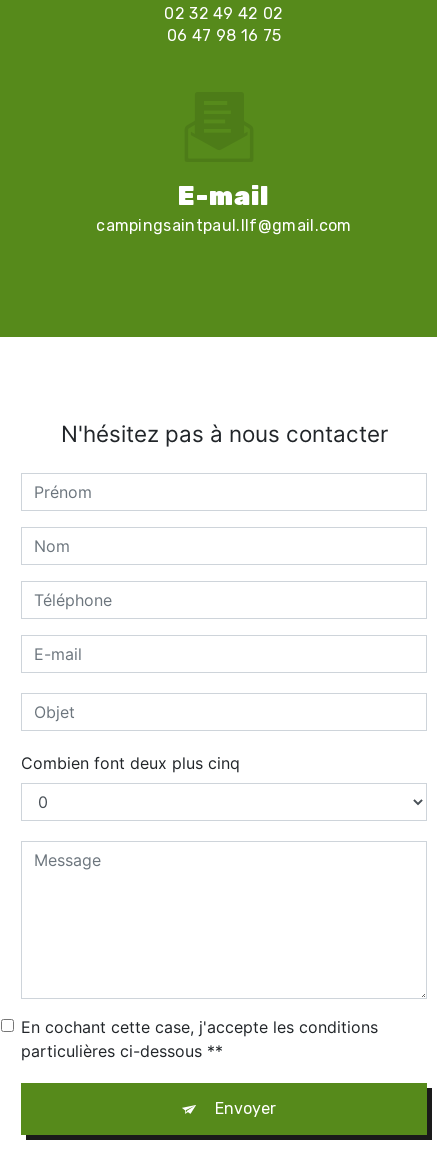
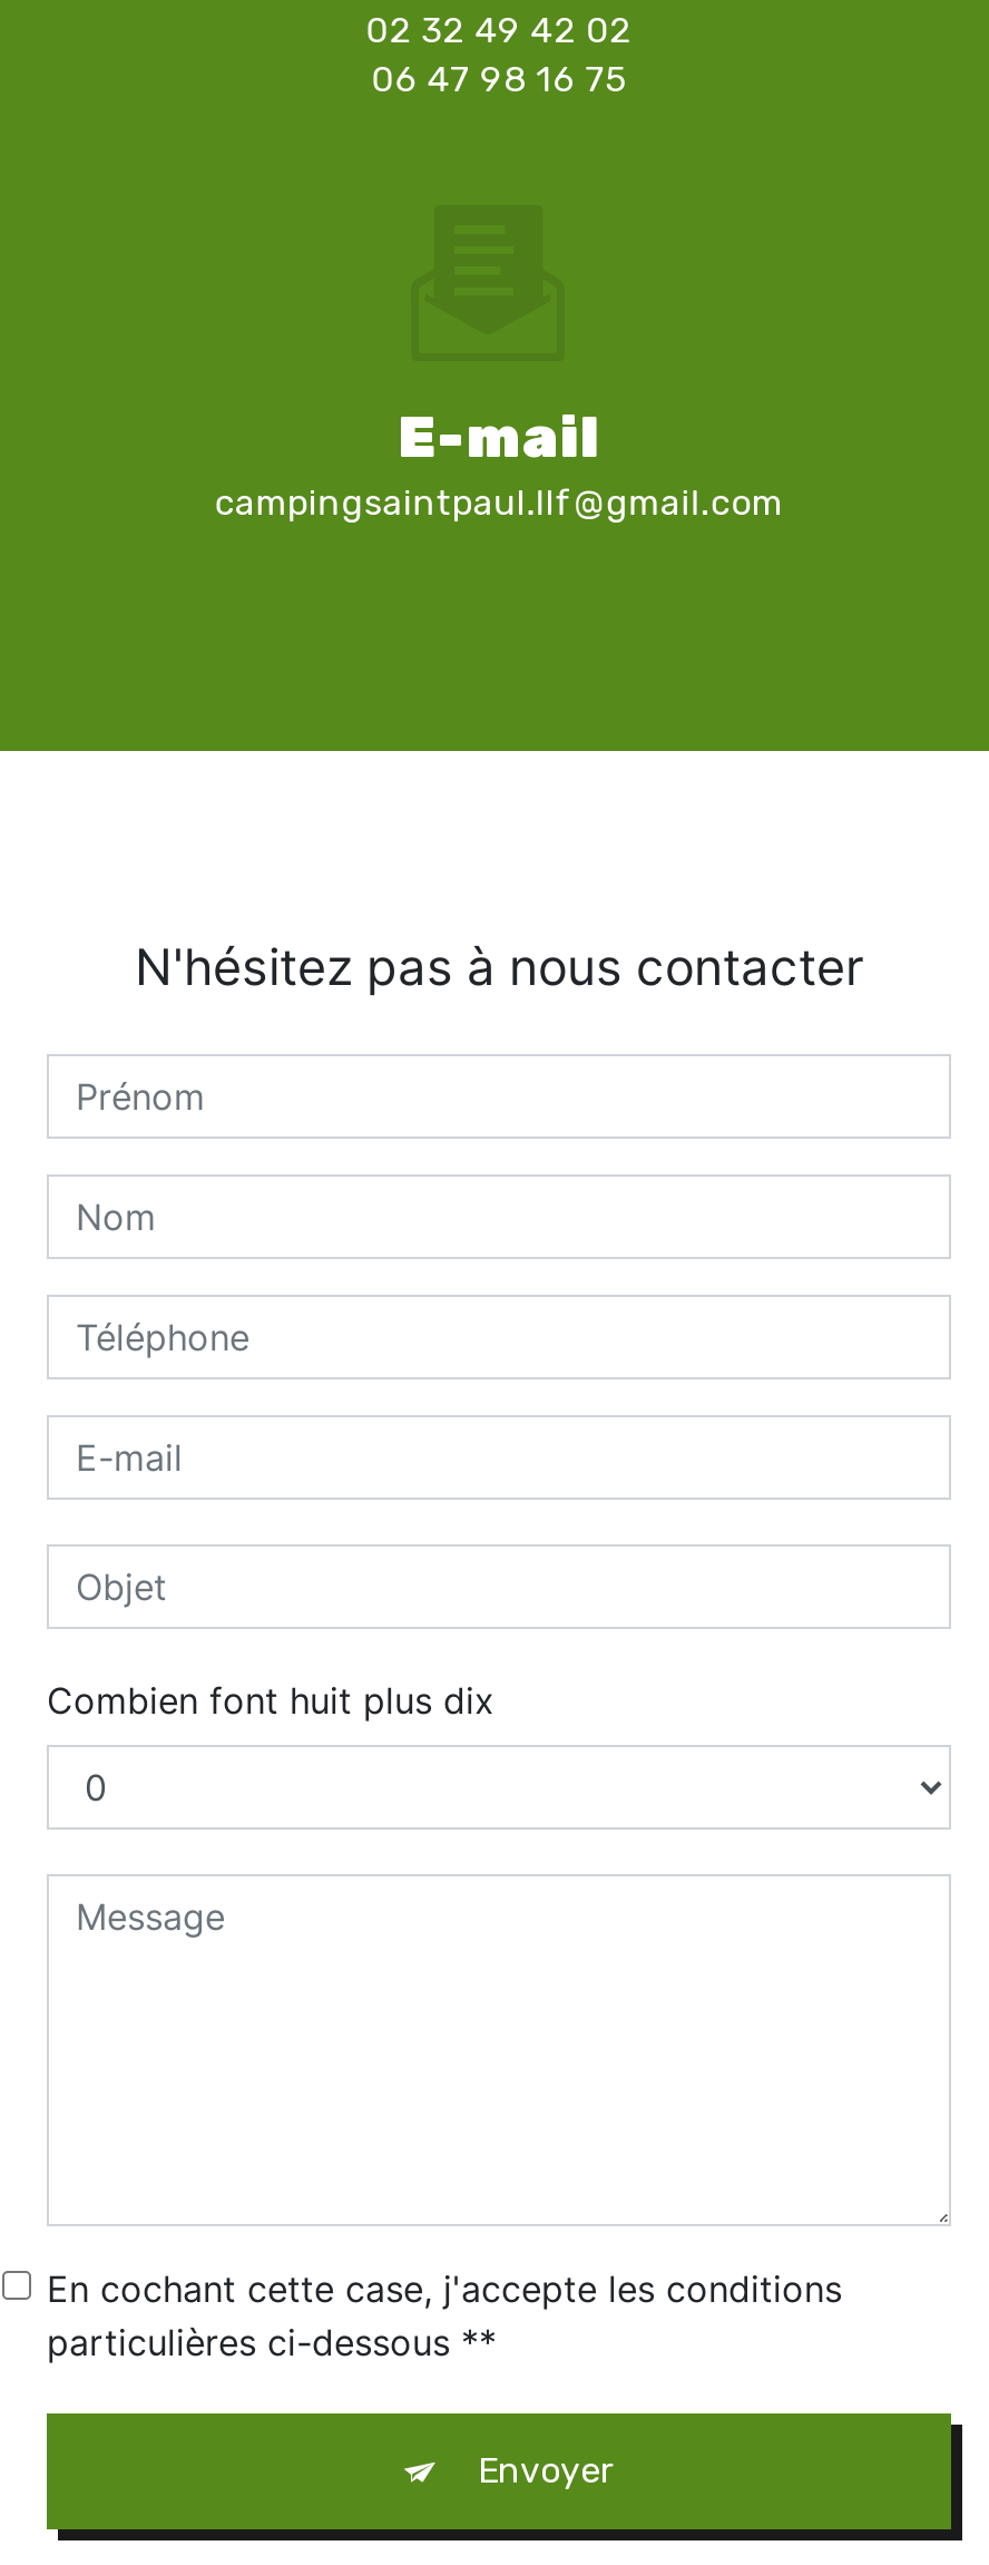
- Combien font deux plus cinq
+ Combien font huit plus dix
